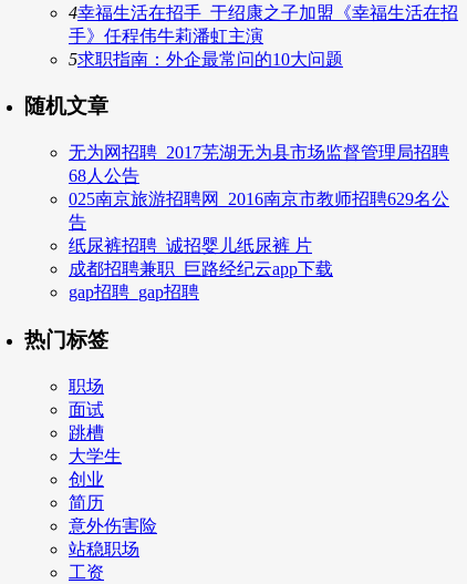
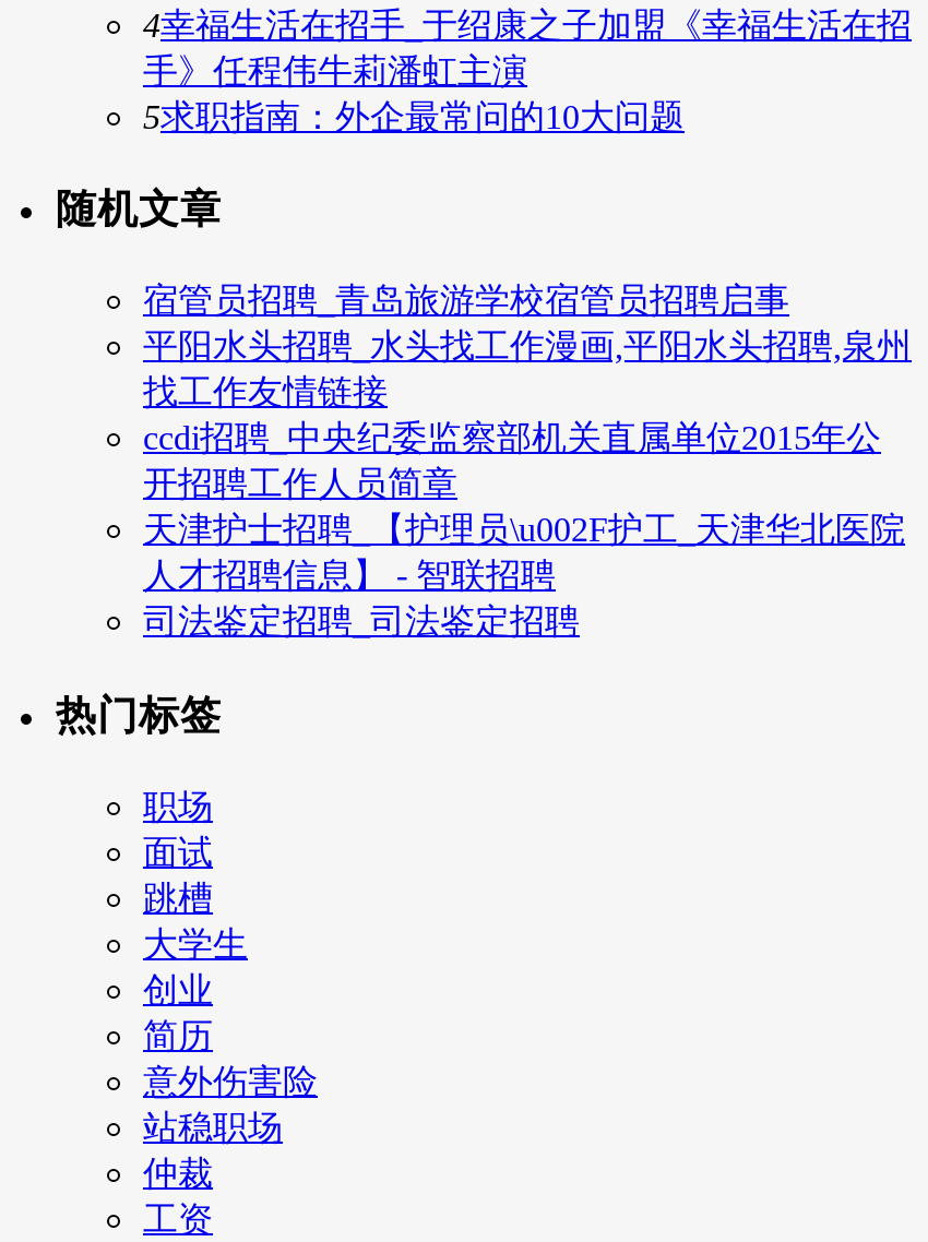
- 无为网招聘_2017芜湖无为县市场监督管理局招聘
- 68人公告
- 025南京旅游招聘网_2016南京市教师招聘629名公
- 告
- 纸尿裤招聘_诚招婴儿纸尿裤 片
- 成都招聘兼职_巨路经纪云app下载
- gap招聘_gap招聘
+ 宿管员招聘_青岛旅游学校宿管员招聘启事
+ 平阳水头招聘_水头找工作漫画,平阳水头招聘,泉州
+ 找工作友情链接
+ ccdi招聘_中央纪委监察部机关直属单位2015年公
+ 开招聘工作人员简章
+ 天津护士招聘_【护理员\u002F护工_天津华北医院
+ 人才招聘信息】 - 智联招聘
+ 司法鉴定招聘_司法鉴定招聘

+ 仲裁
